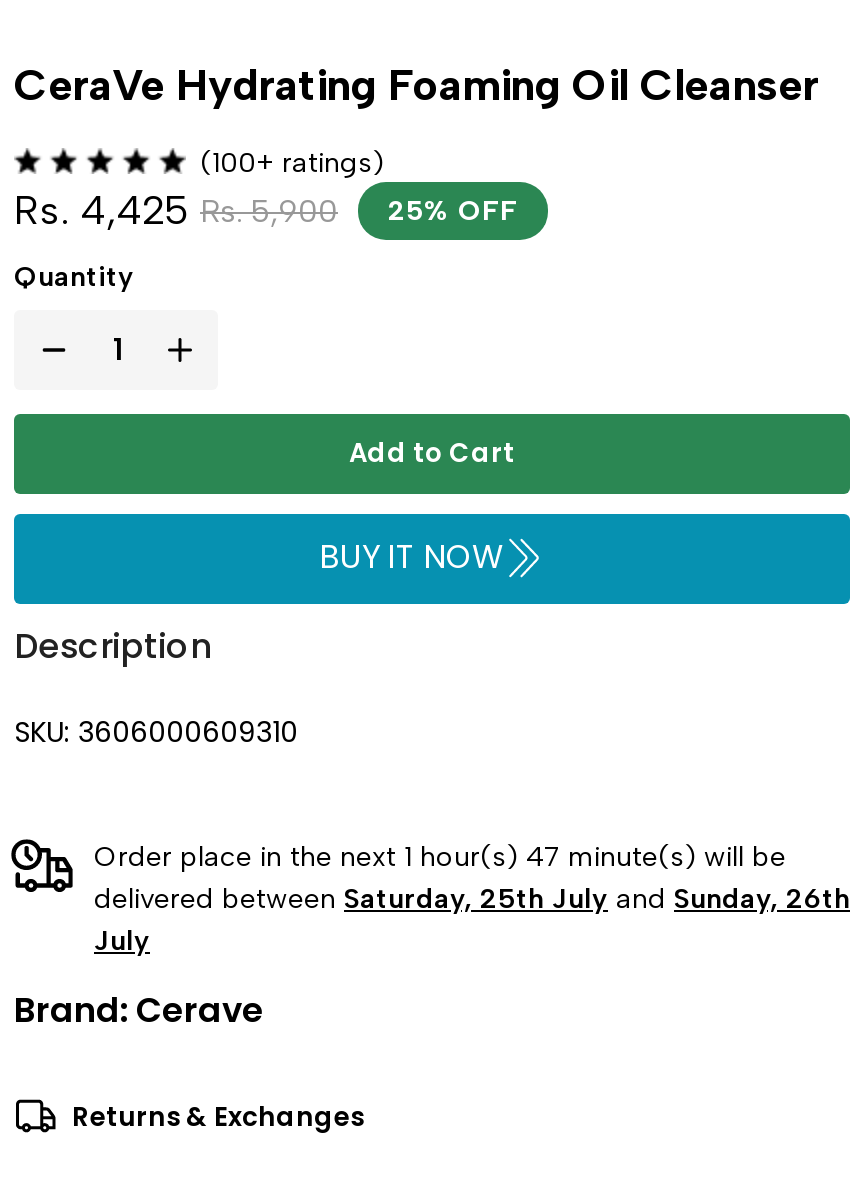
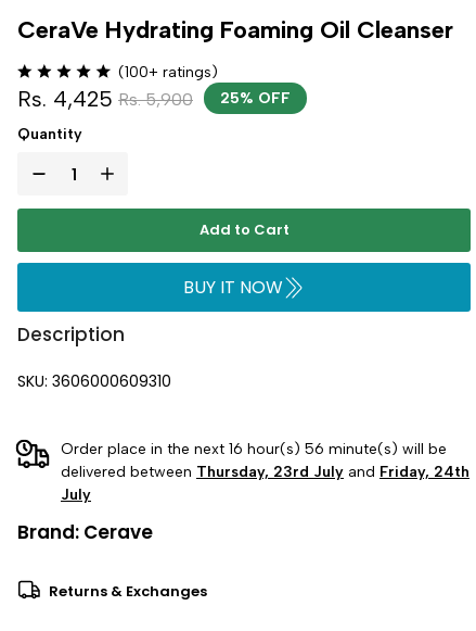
- Order place in the next 1 hour(s) 47 minute(s) will be
+ Order place in the next 16 hour(s) 56 minute(s) will be

- delivered between Saturday, 25th July and Sunday, 26th
+ delivered between Thursday, 23rd July and Friday, 24th
